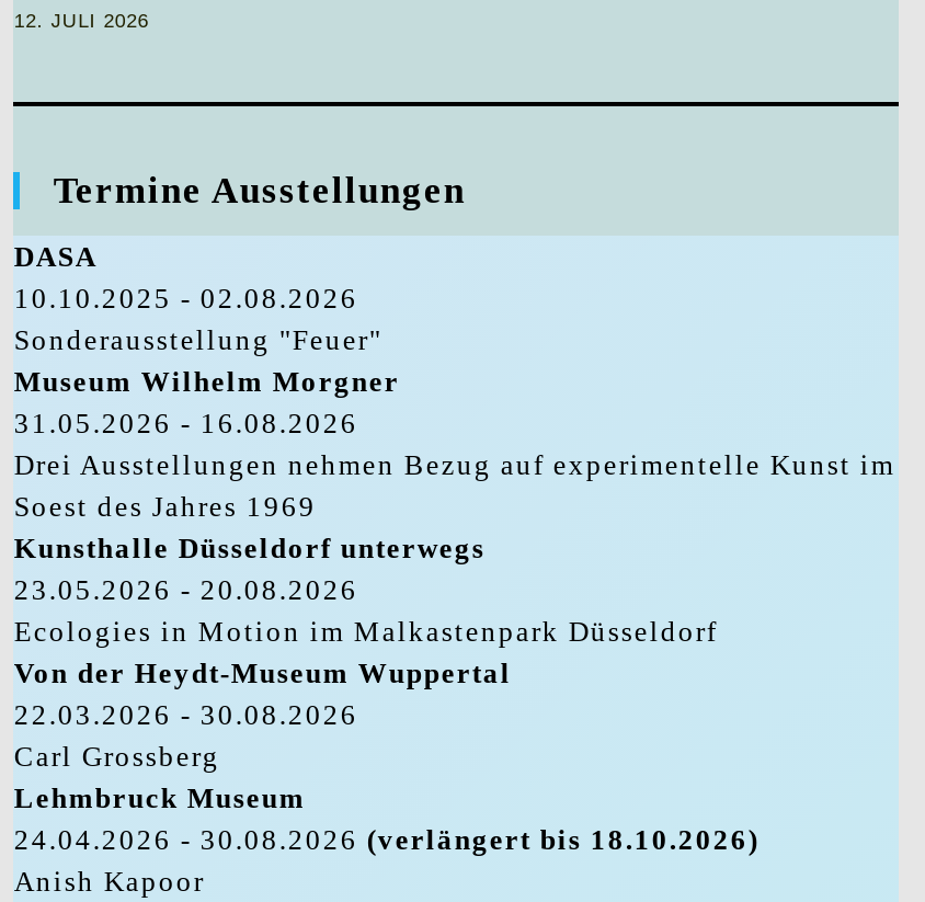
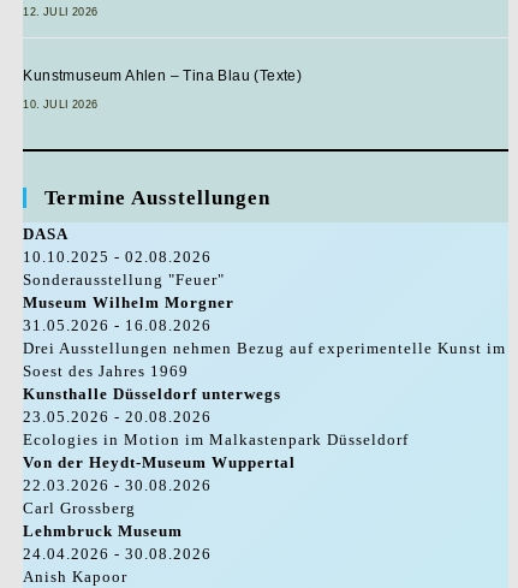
+ Kunstmuseum Ahlen – Tina Blau (Texte)
+ 10. JULI 2026

- 24.04.2026 - 30.08.2026 (verlängert bis 18.10.2026)
+ 24.04.2026 - 30.08.2026
